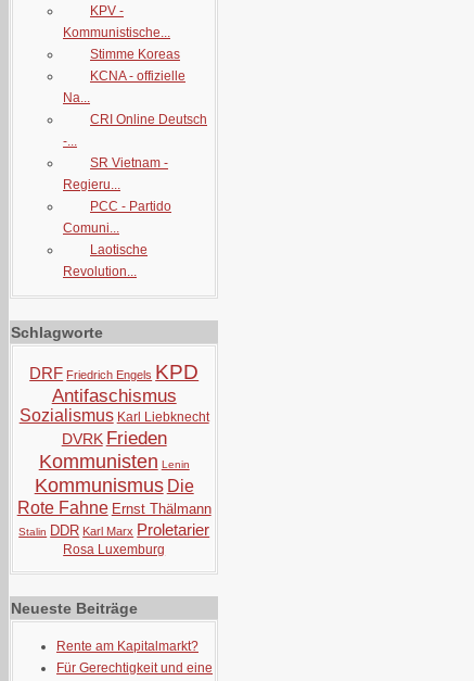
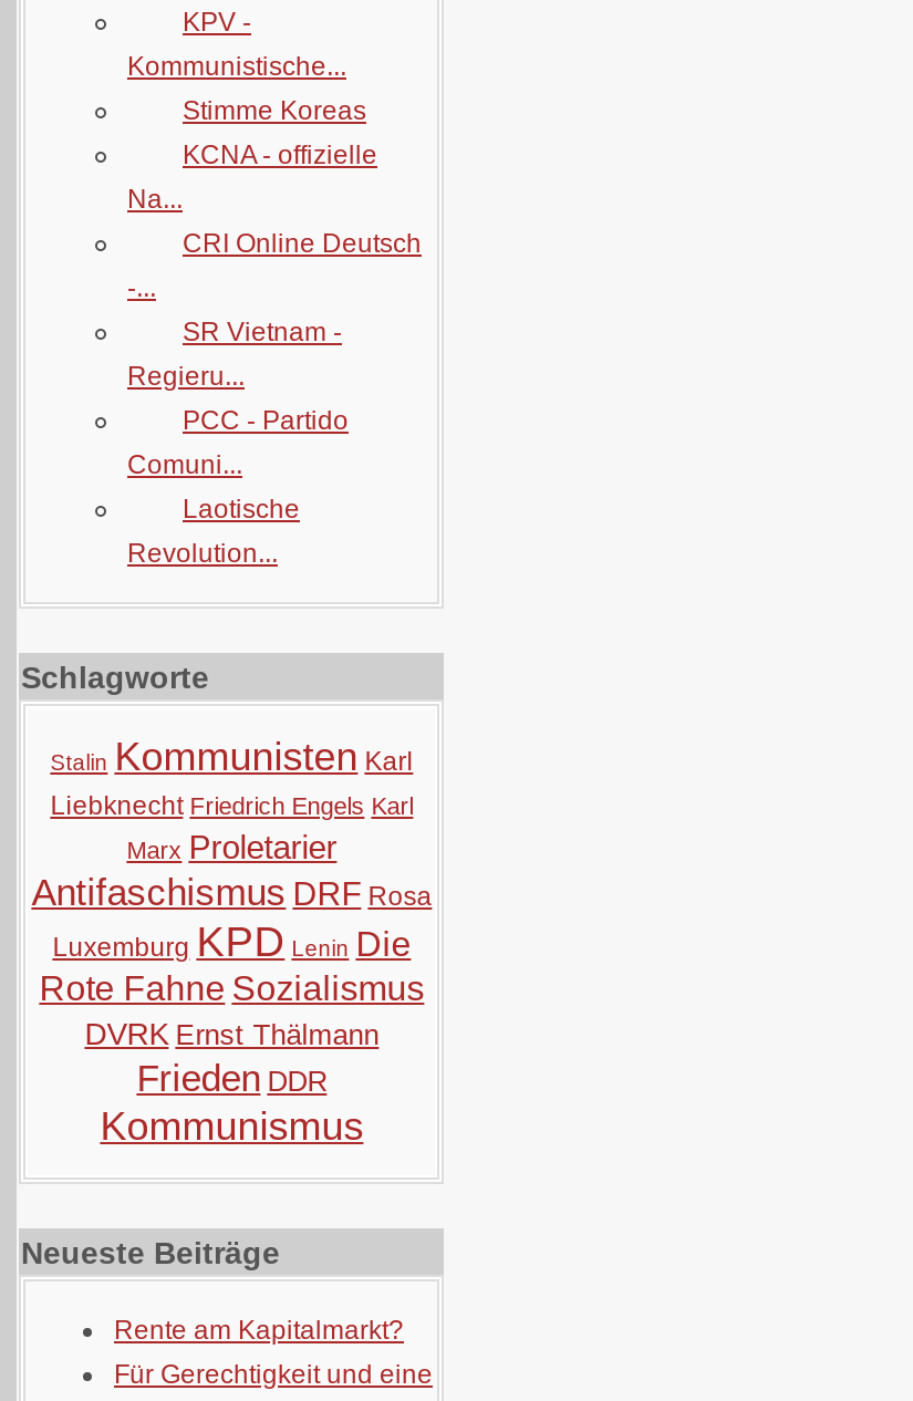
- DRF Friedrich Engels KPD
- Antifaschismus
- Sozialismus Karl Liebknecht
- DVRK Frieden
- Kommunisten Lenin
- Kommunismus Die
- Rote Fahne Ernst Thälmann
- Stalin DDR Karl Marx Proletarier
- Rosa Luxemburg
+ Stalin Kommunisten Karl
+ Liebknecht Friedrich Engels Karl
+ Marx Proletarier
+ Antifaschismus DRF Rosa
+ Luxemburg KPD Lenin Die
+ Rote Fahne Sozialismus
+ DVRK Ernst Thälmann
+ Frieden DDR
+ Kommunismus
